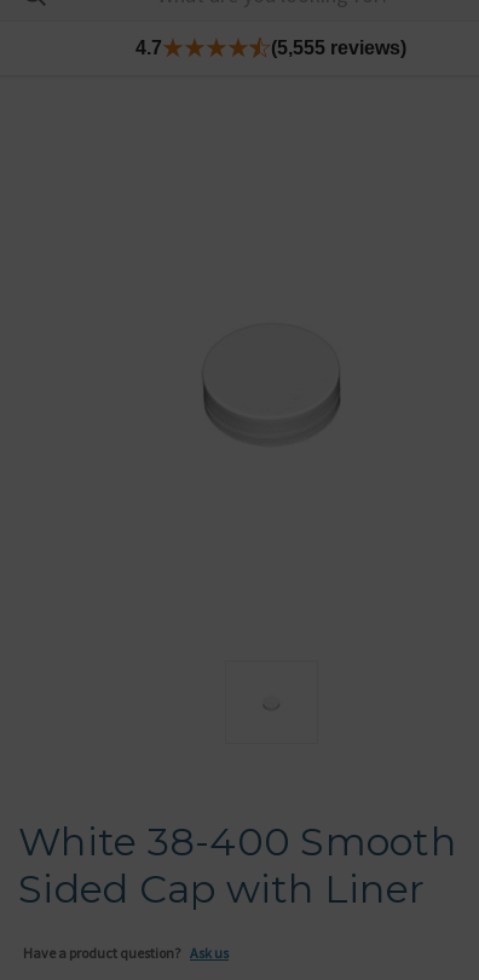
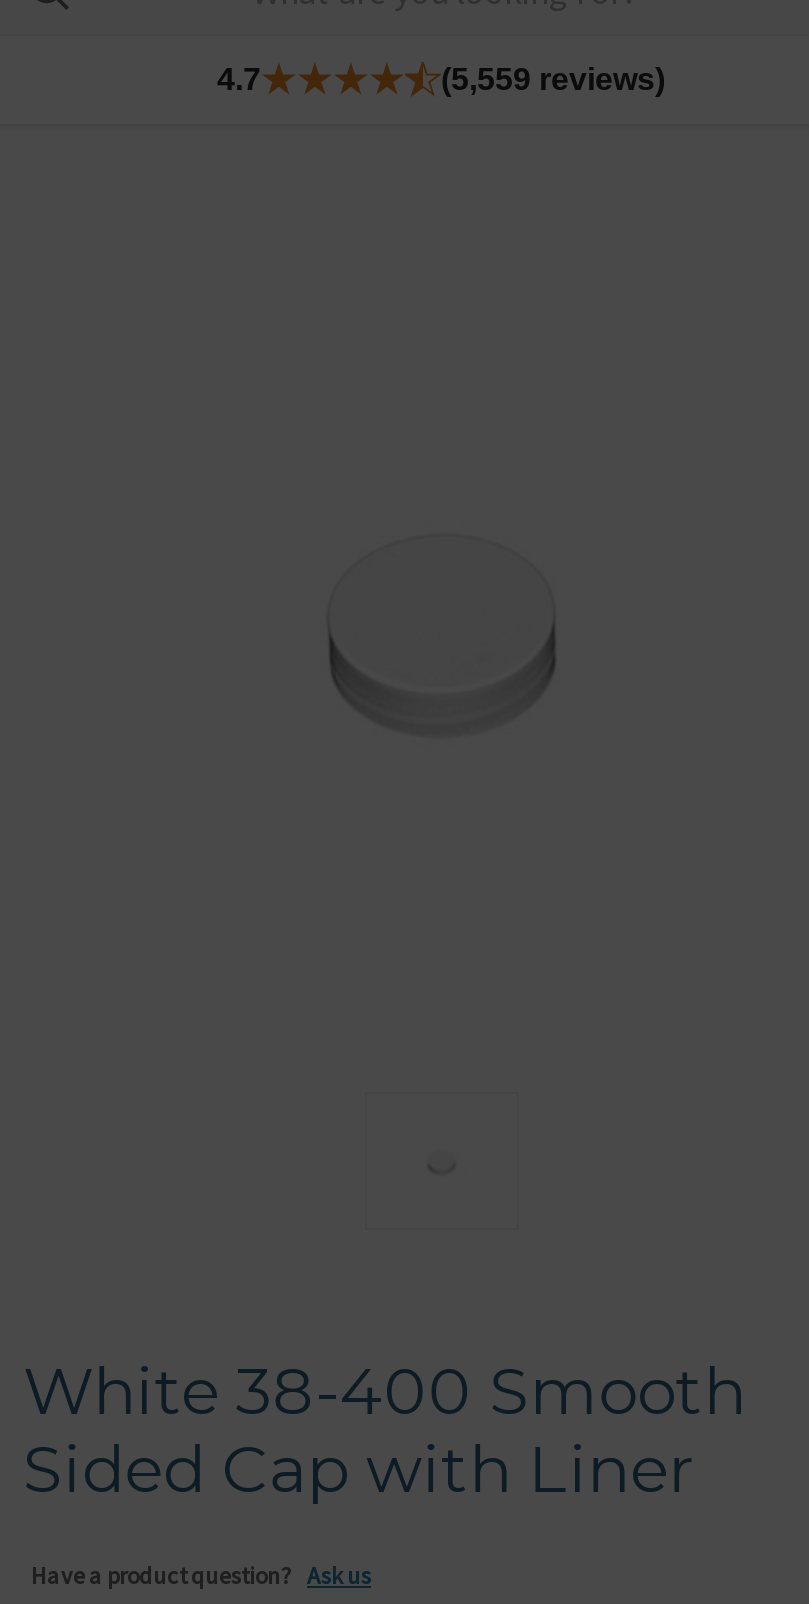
- (5,555 reviews)
+ (5,559 reviews)
